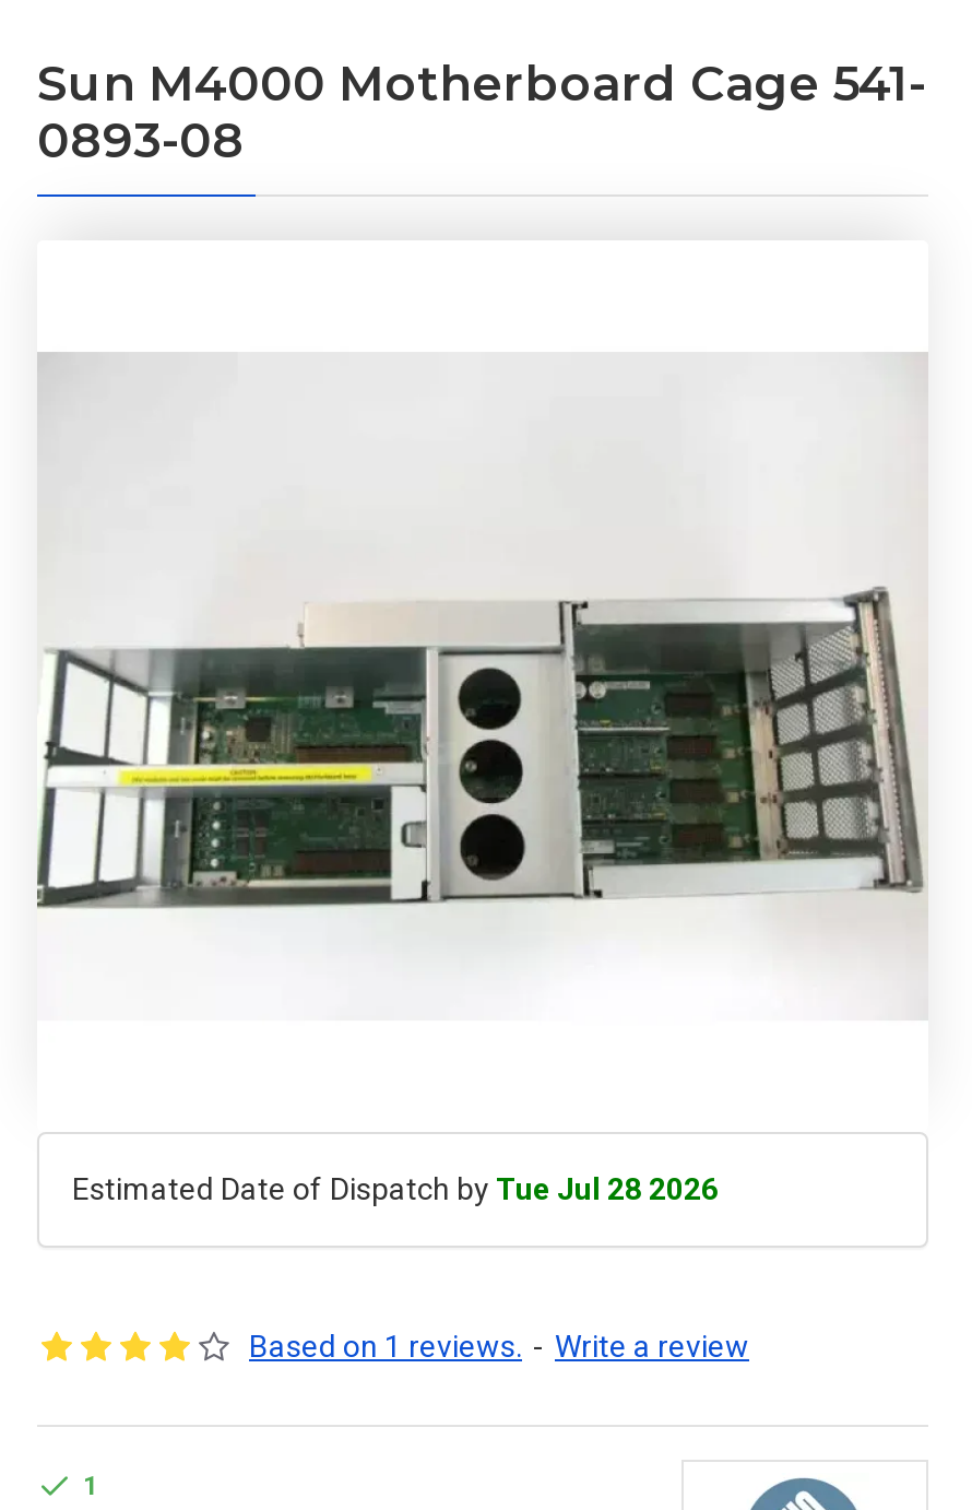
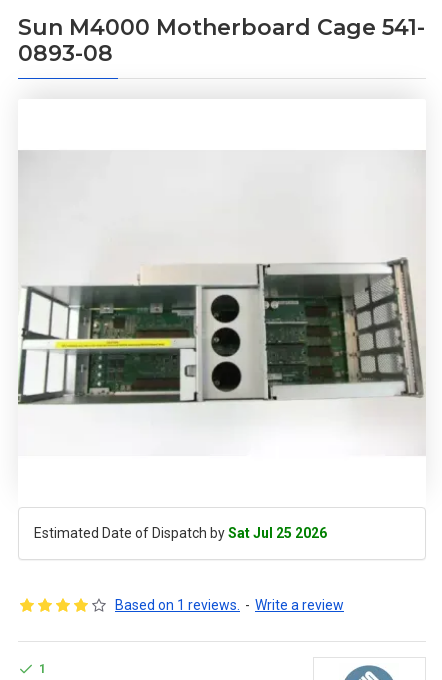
- Estimated Date of Dispatch by Tue Jul 28 2026
+ Estimated Date of Dispatch by Sat Jul 25 2026
